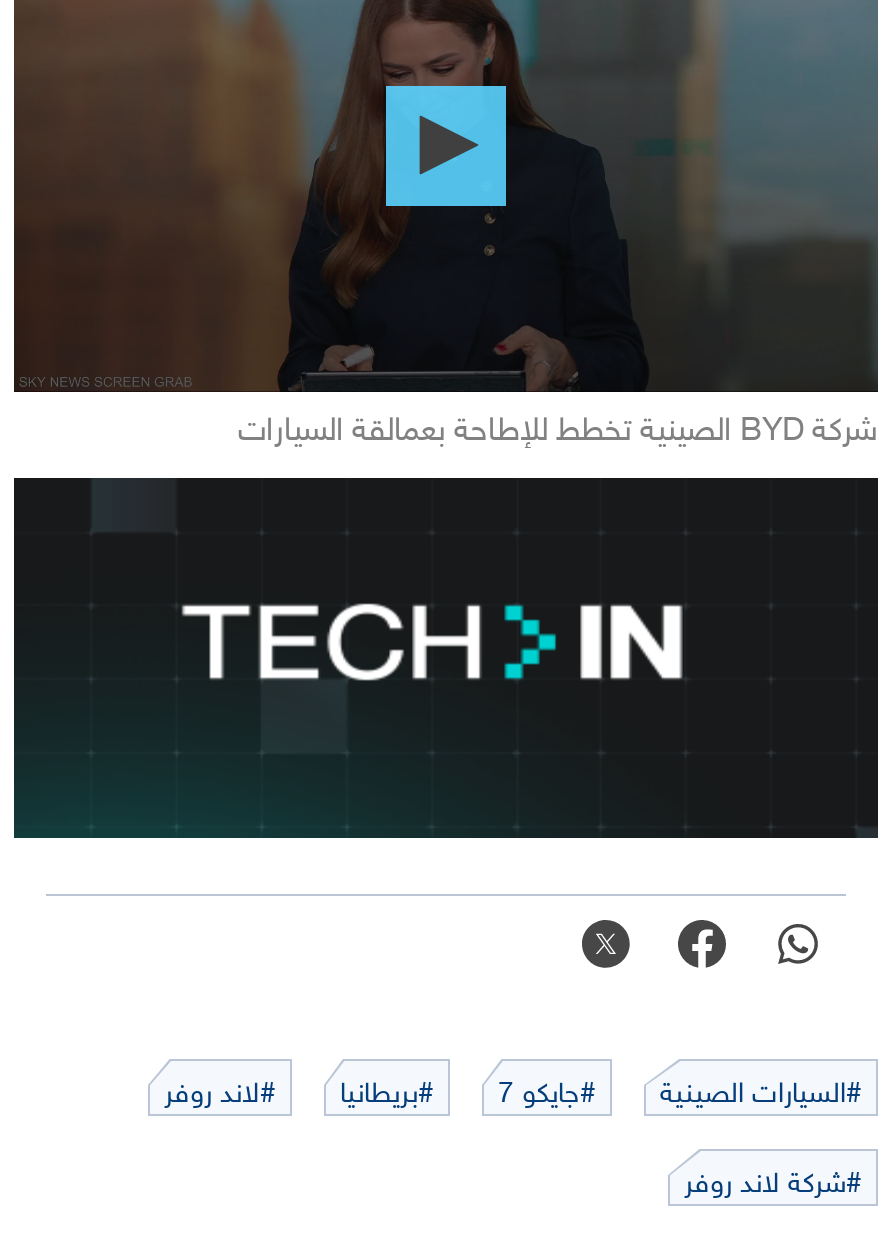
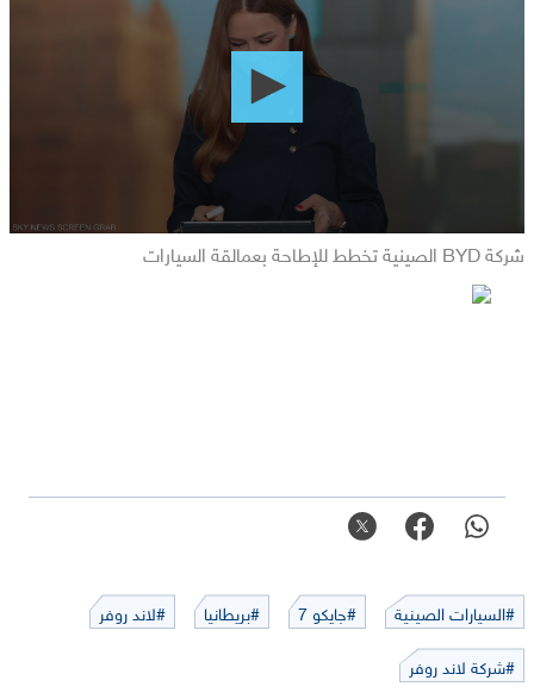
- [image]
